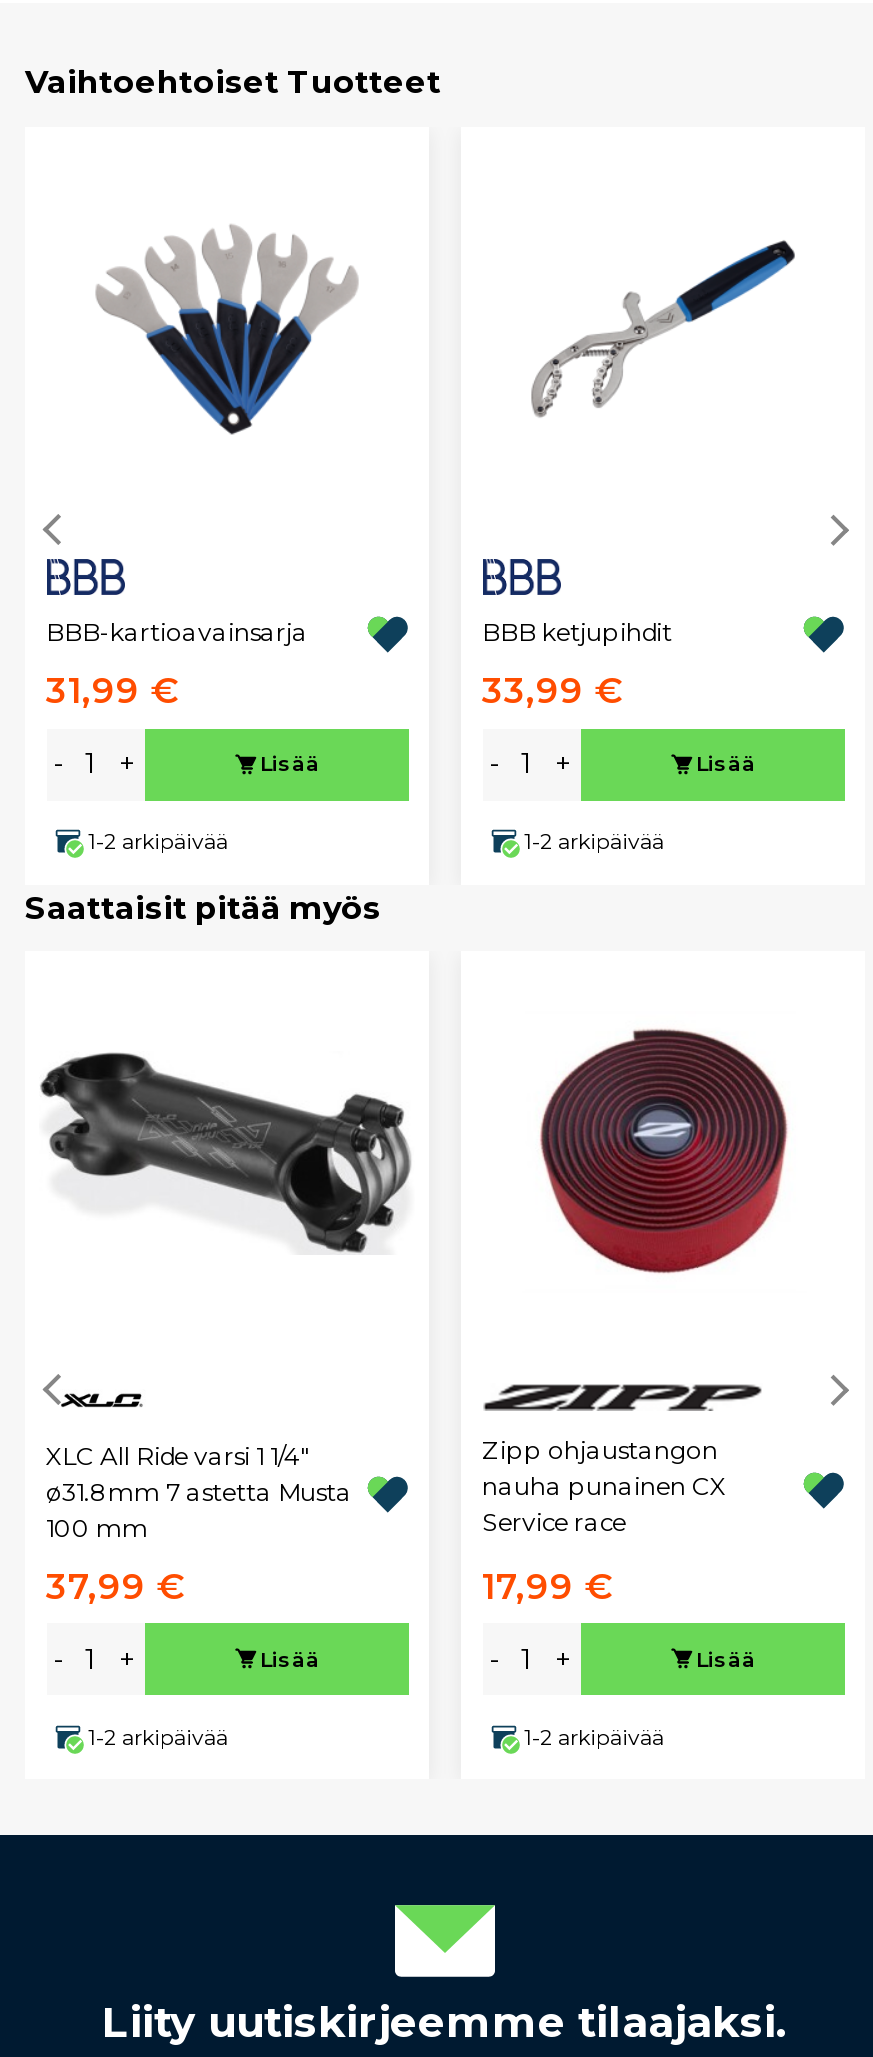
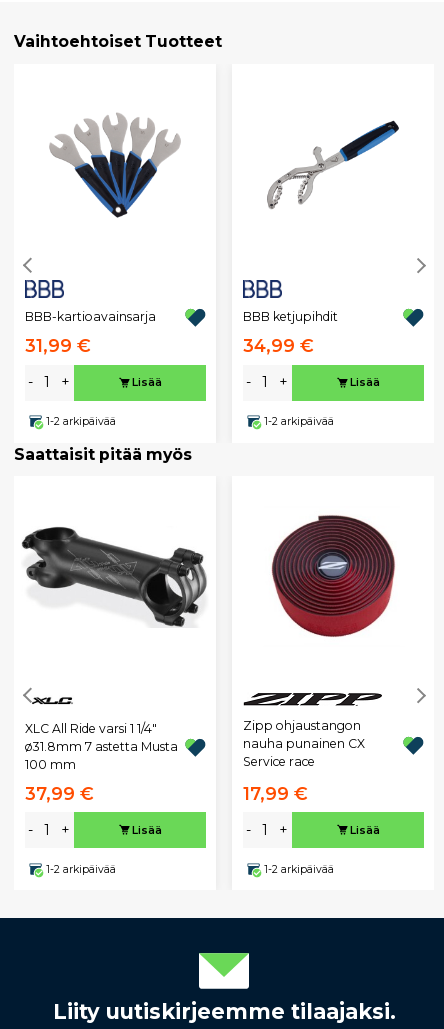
- 33,99 €
+ 34,99 €
